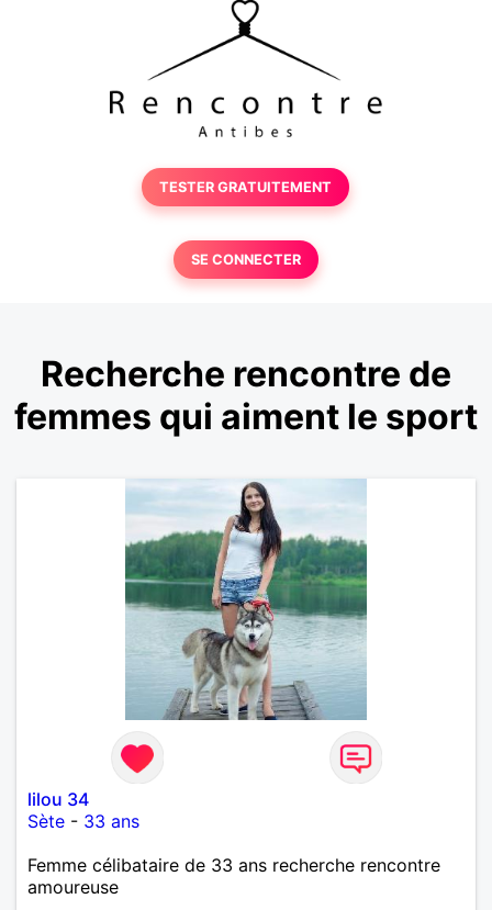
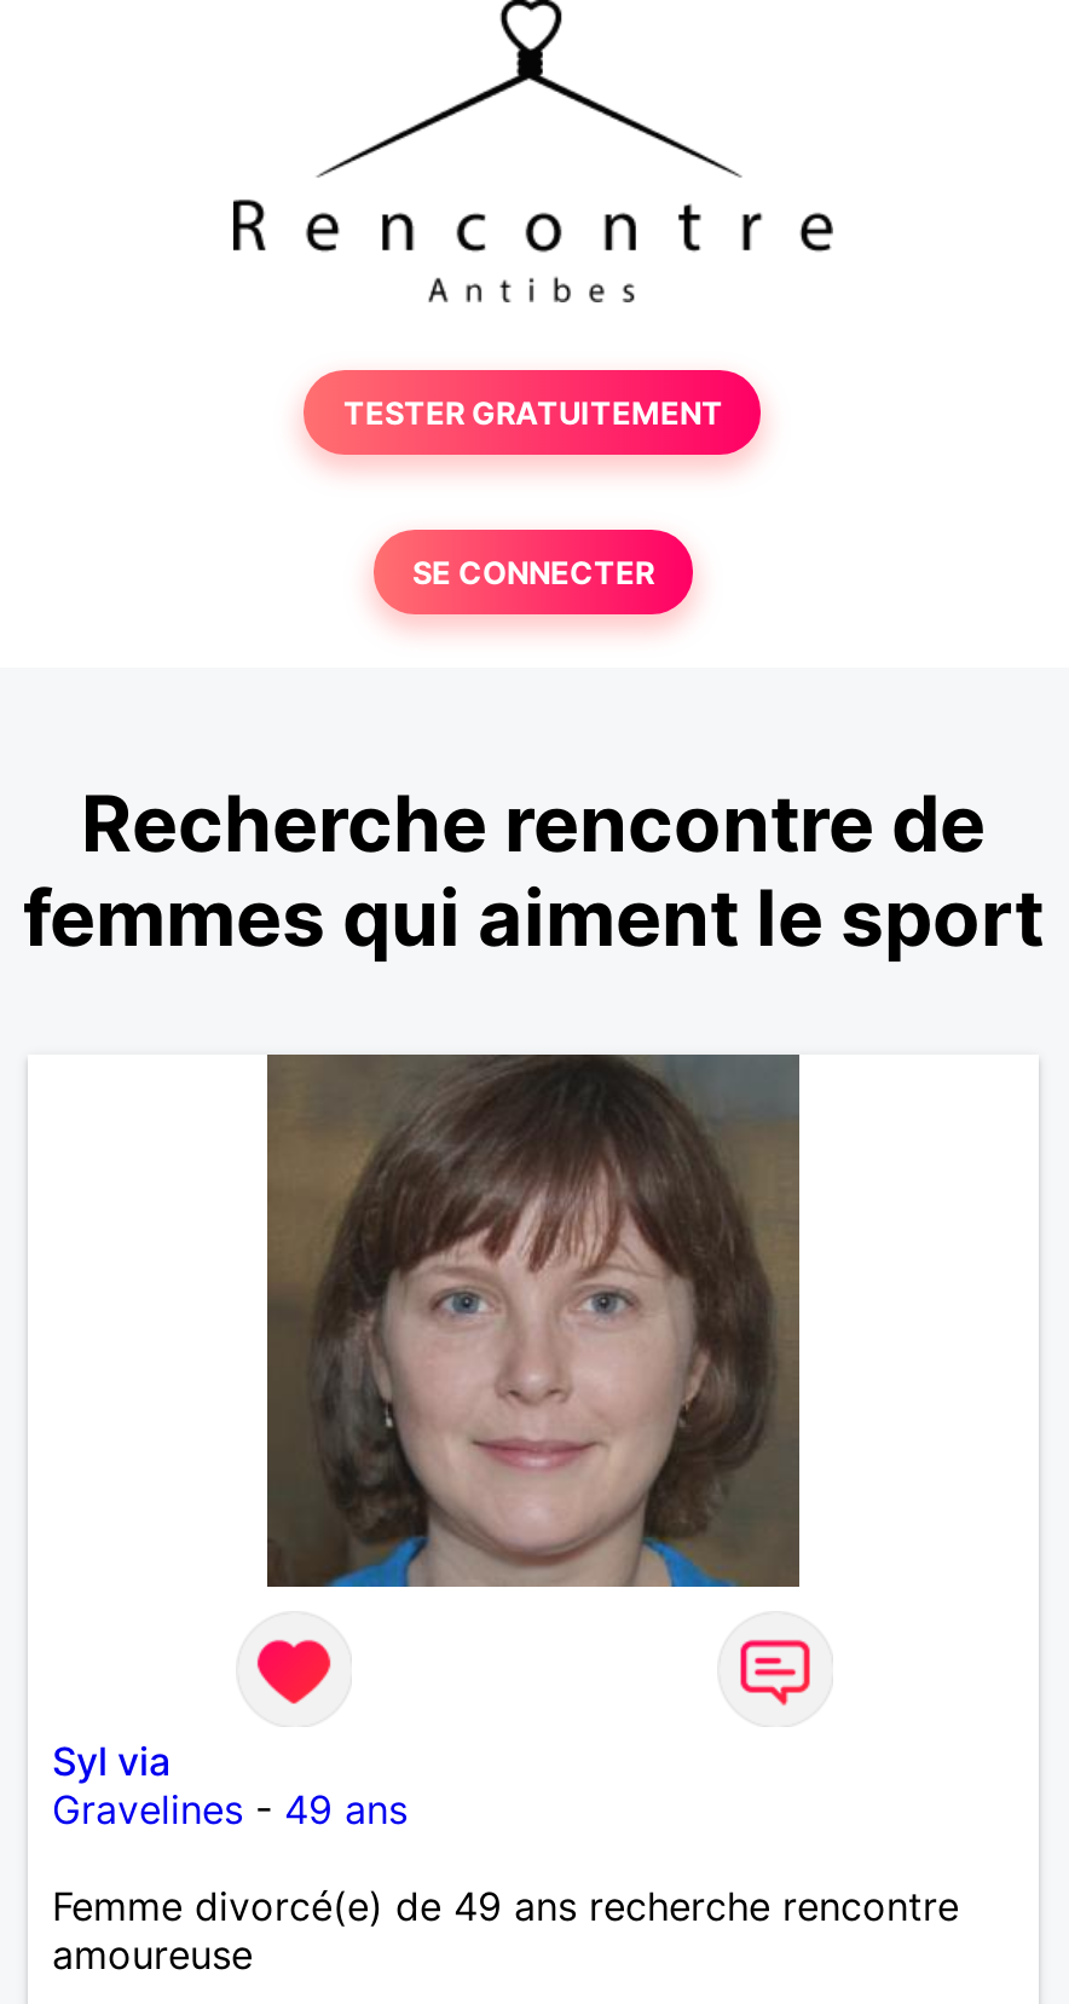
- [image]
+ [image]

- lilou 34
- Sète - 33 ans
+ Syl via
+ Gravelines - 49 ans

- Femme célibataire de 33 ans recherche rencontre
+ Femme divorcé(e) de 49 ans recherche rencontre
